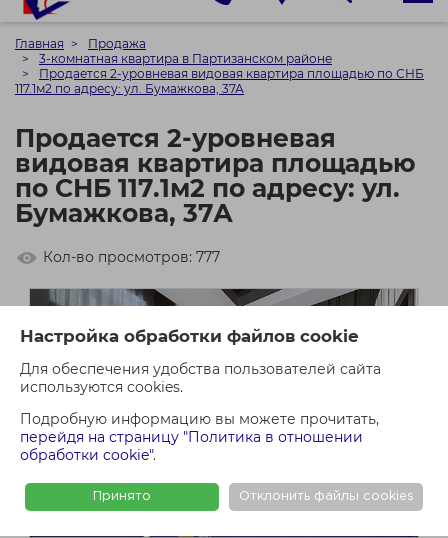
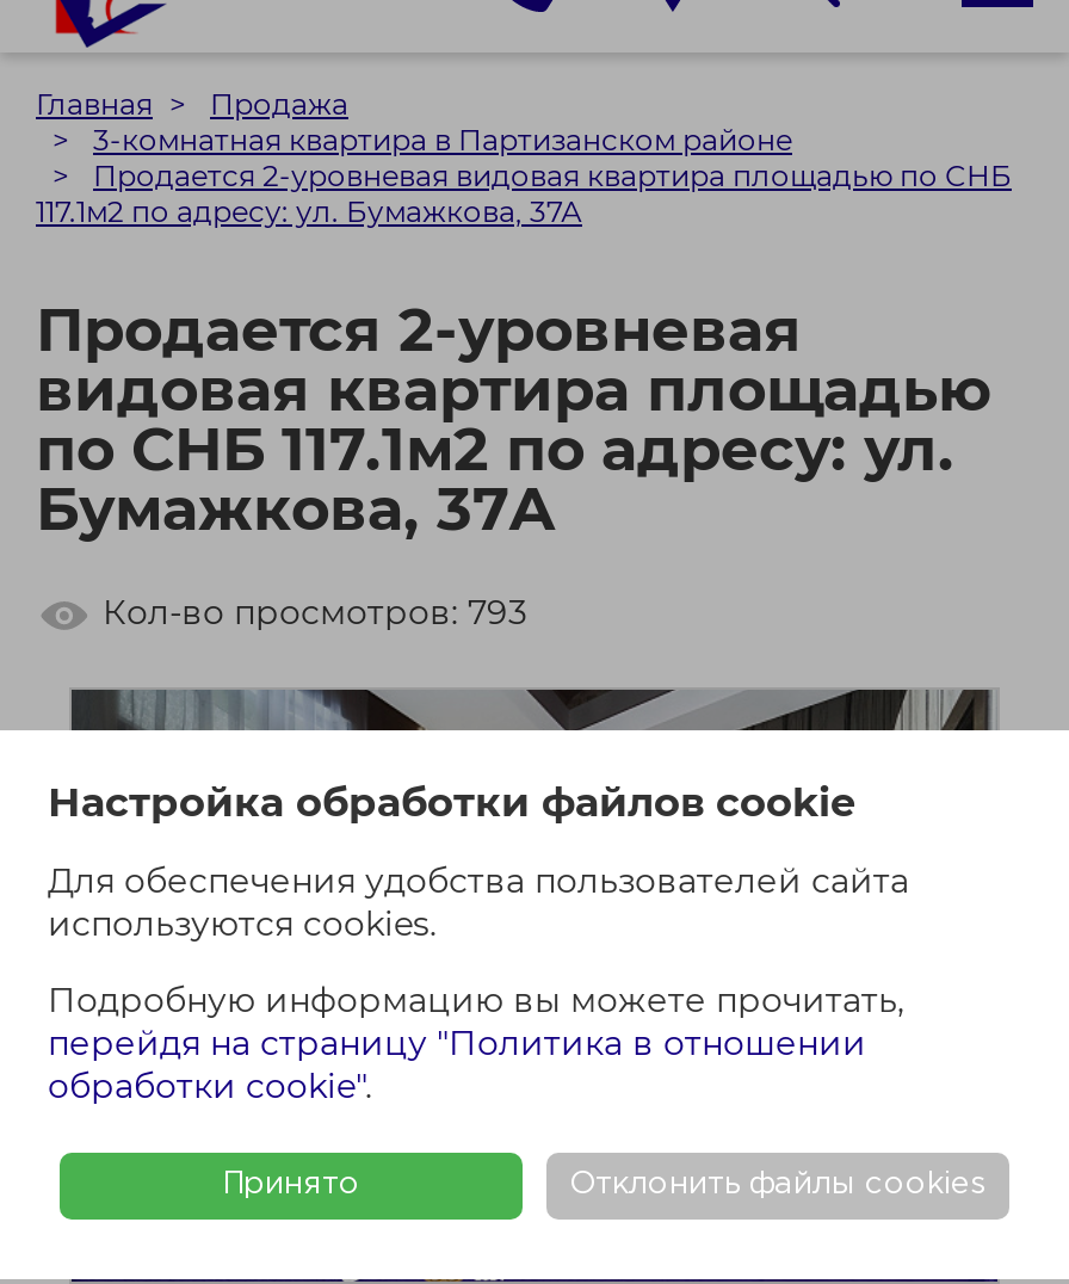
- Кол-во просмотров: 777
+ Кол-во просмотров: 793
